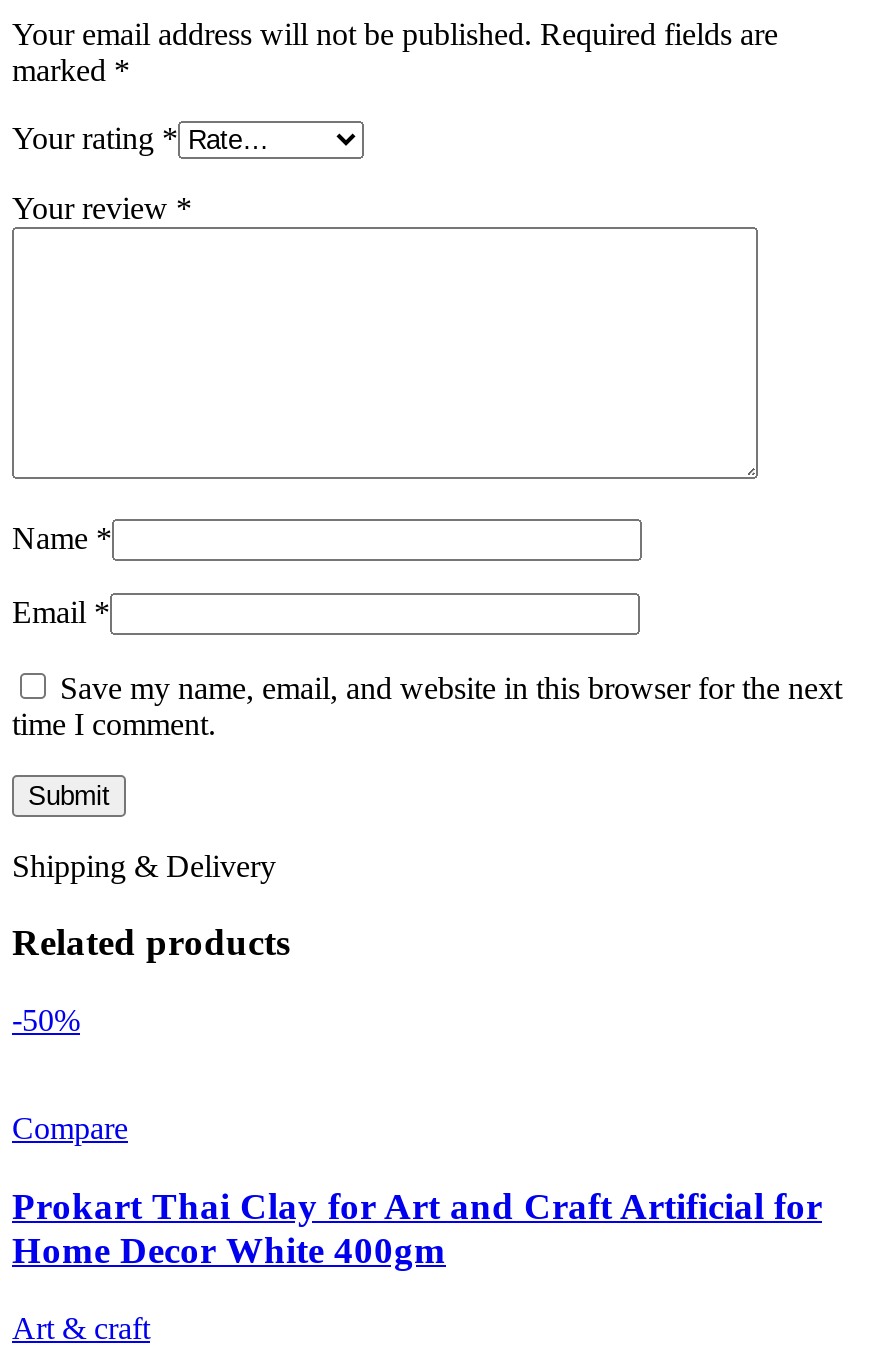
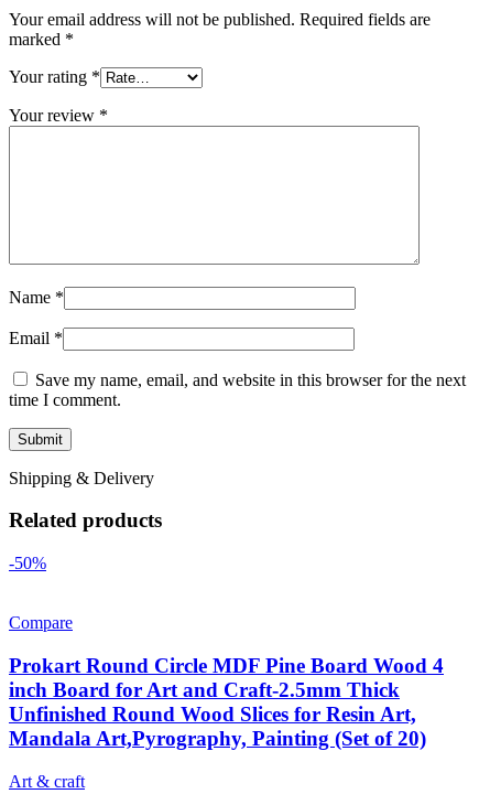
- Prokart Thai Clay for Art and Craft Artificial for
- Home Decor White 400gm
+ Prokart Round Circle MDF Pine Board Wood 4
+ inch Board for Art and Craft-2.5mm Thick
+ Unfinished Round Wood Slices for Resin Art,
+ Mandala Art,Pyrography, Painting (Set of 20)
